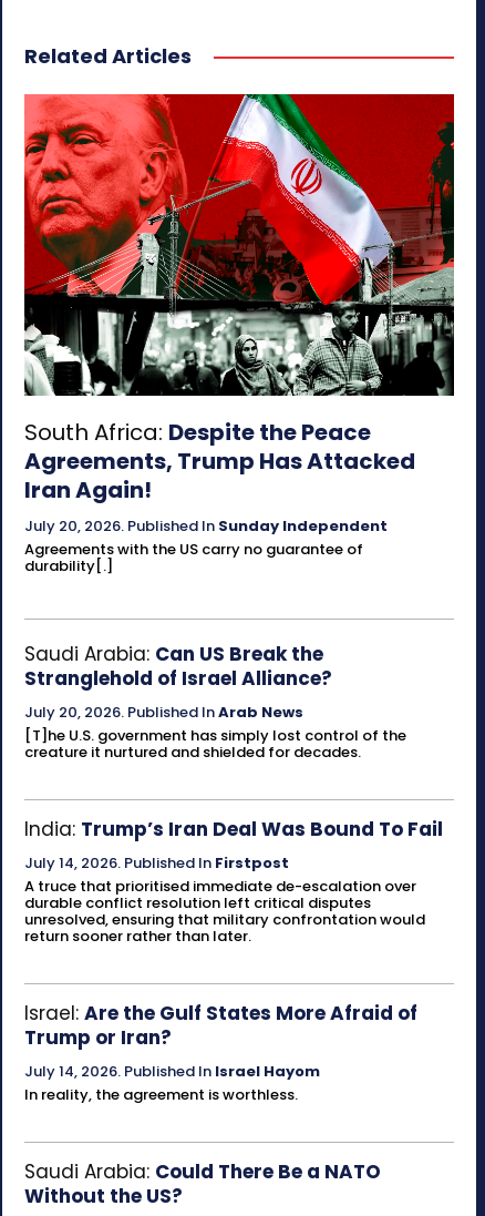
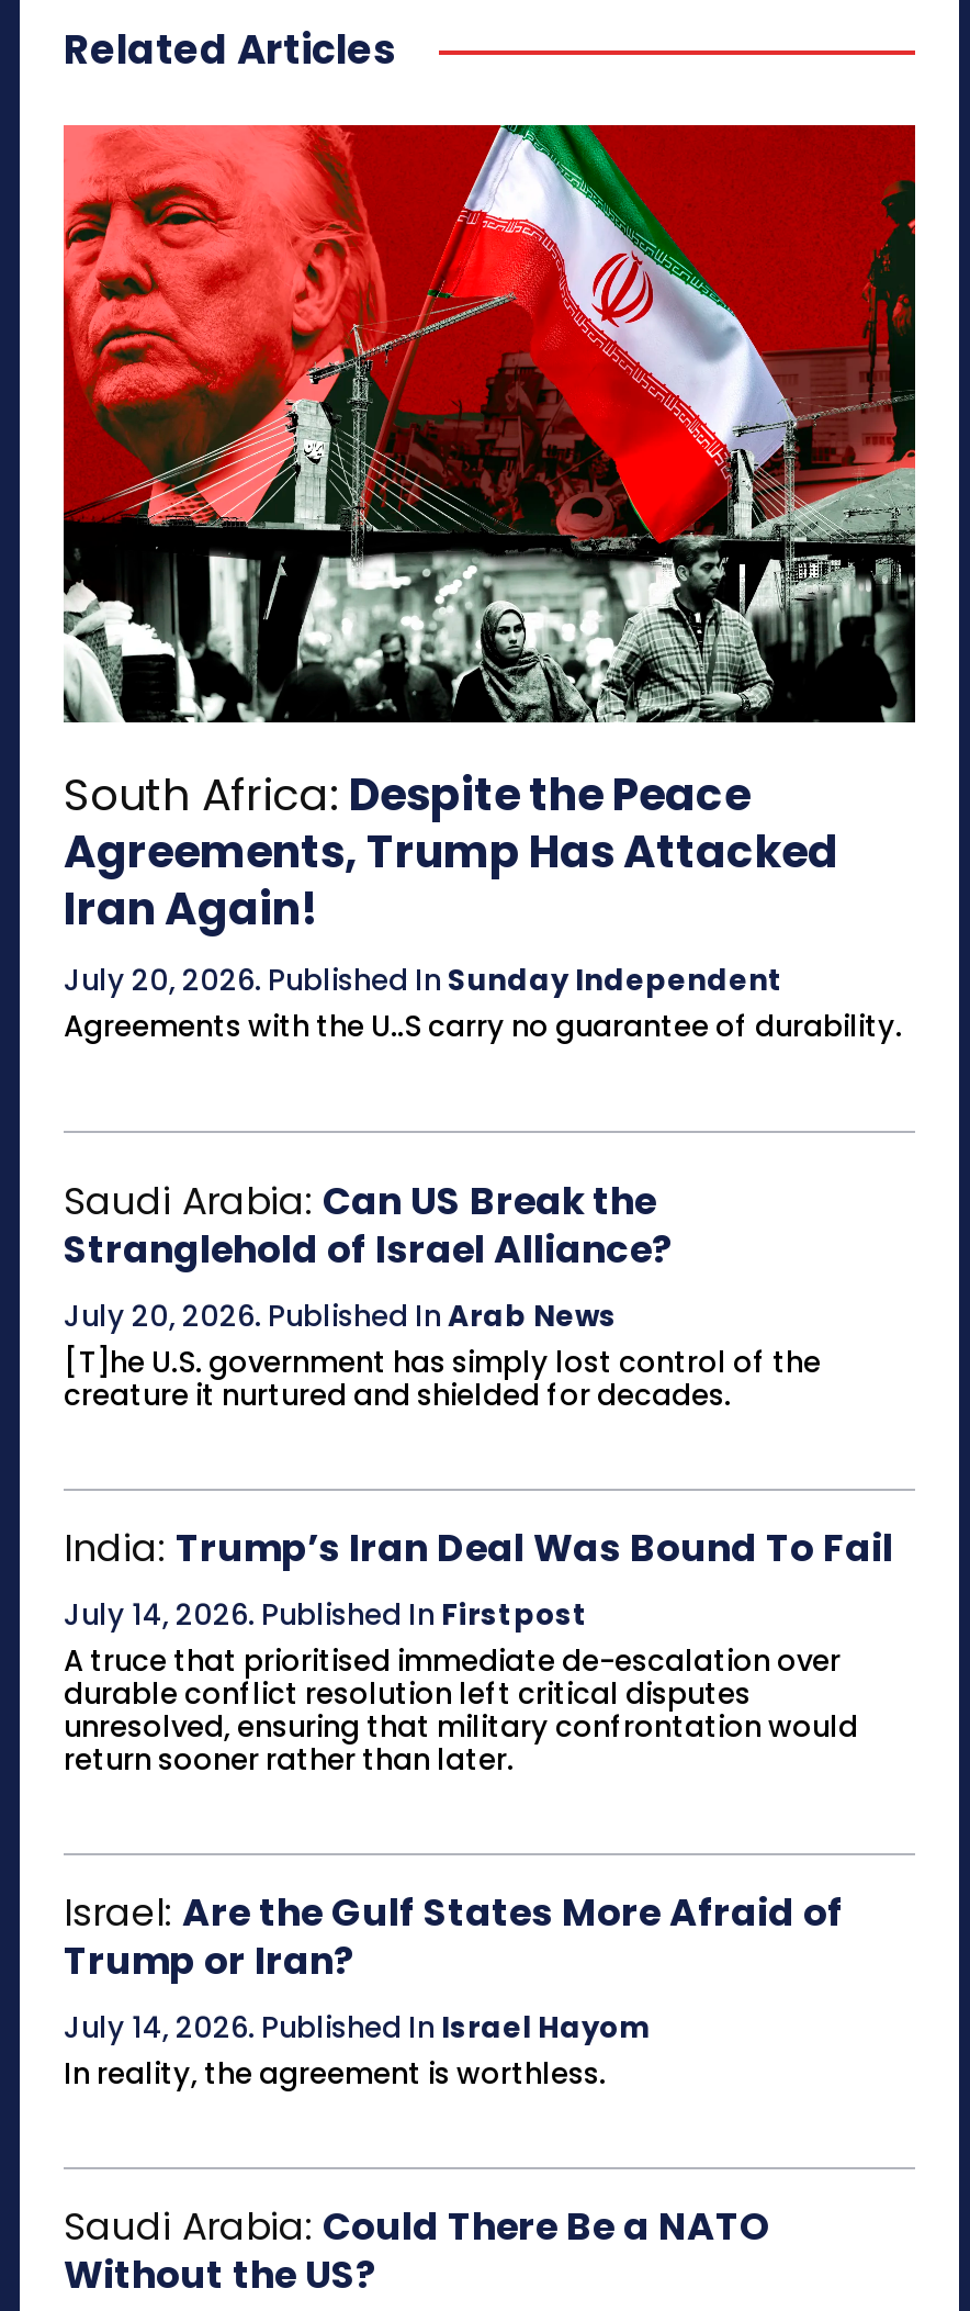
- Agreements with the US carry no guarantee of
- durability[.]
+ Agreements with the U..S carry no guarantee of durability.
